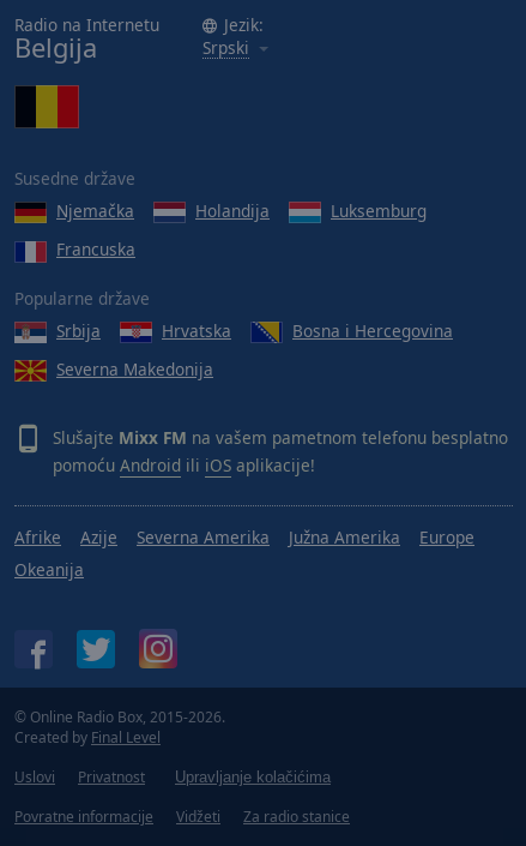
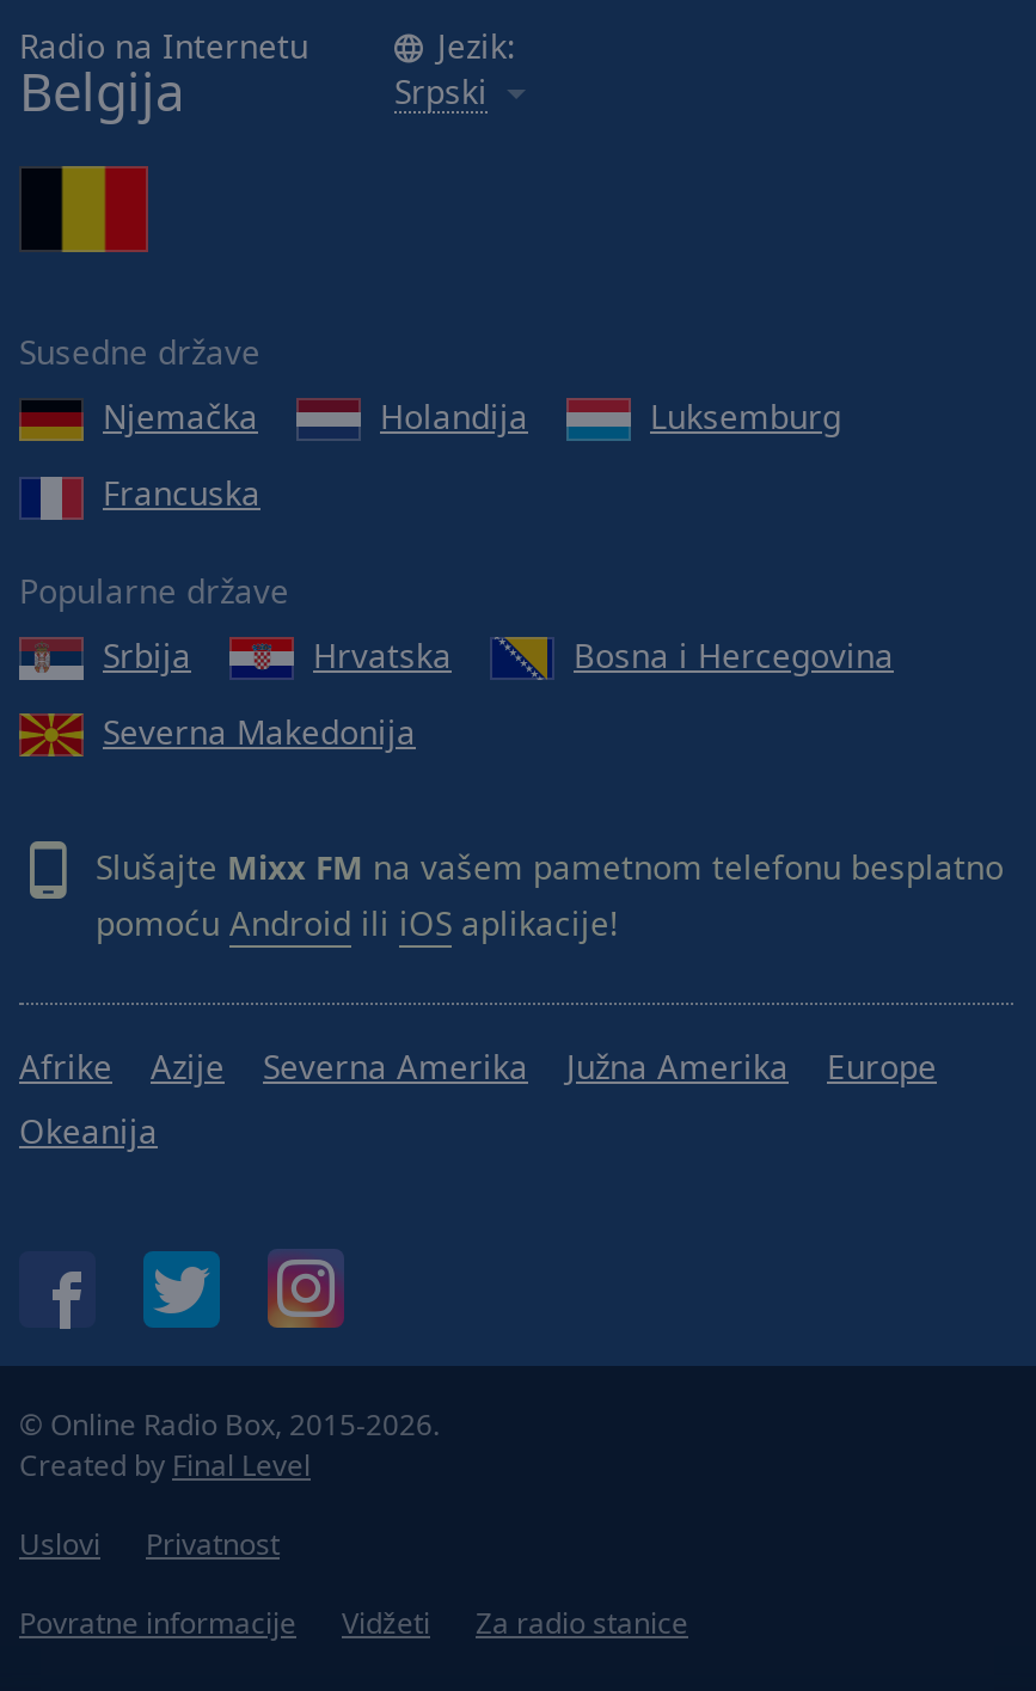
- Upravljanje kolačićima
